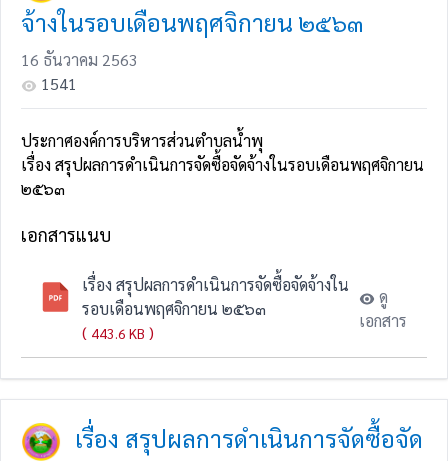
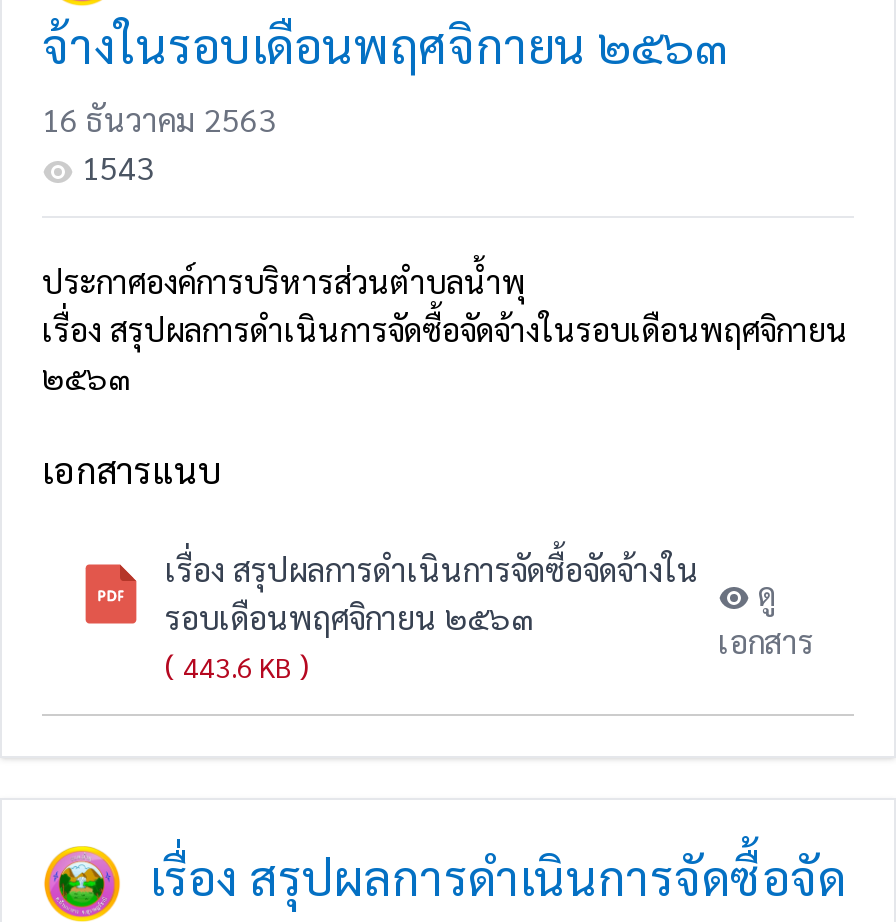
- 1541
+ 1543
